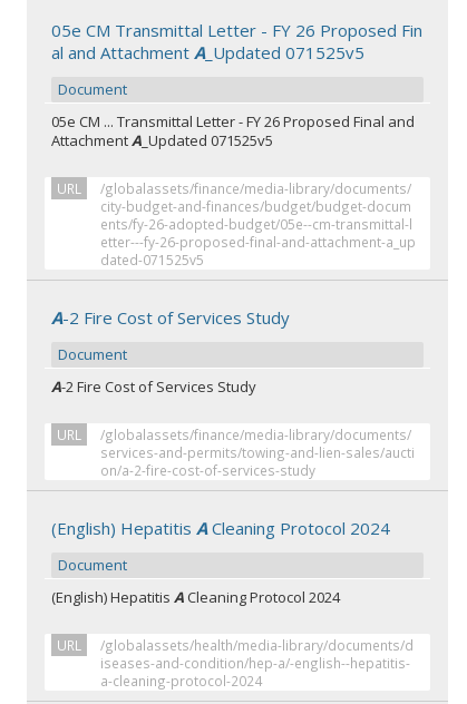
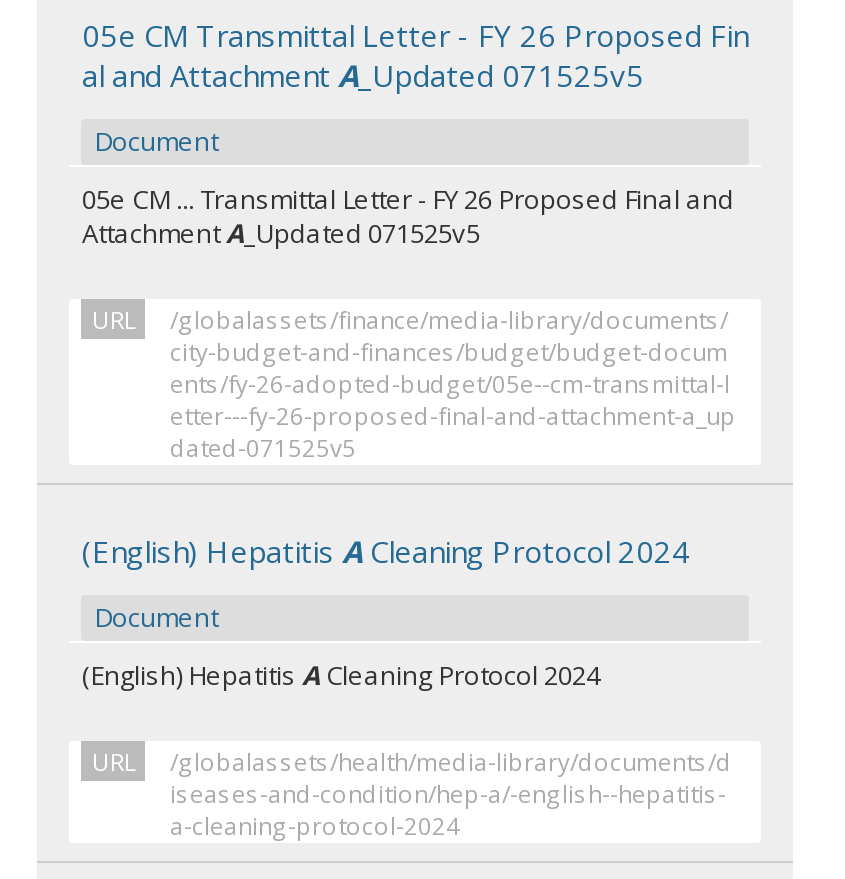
- A-2 Fire Cost of Services Study
- Document
- A-2 Fire Cost of Services Study
- URL
- /globalassets/finance/media-library/documents/
- services-and-permits/towing-and-lien-sales/aucti
- on/a-2-fire-cost-of-services-study
